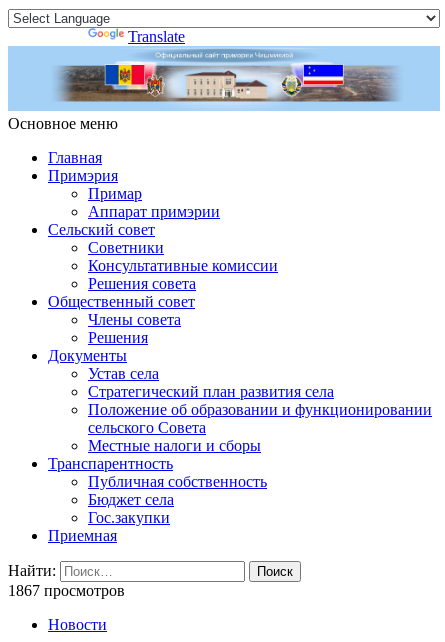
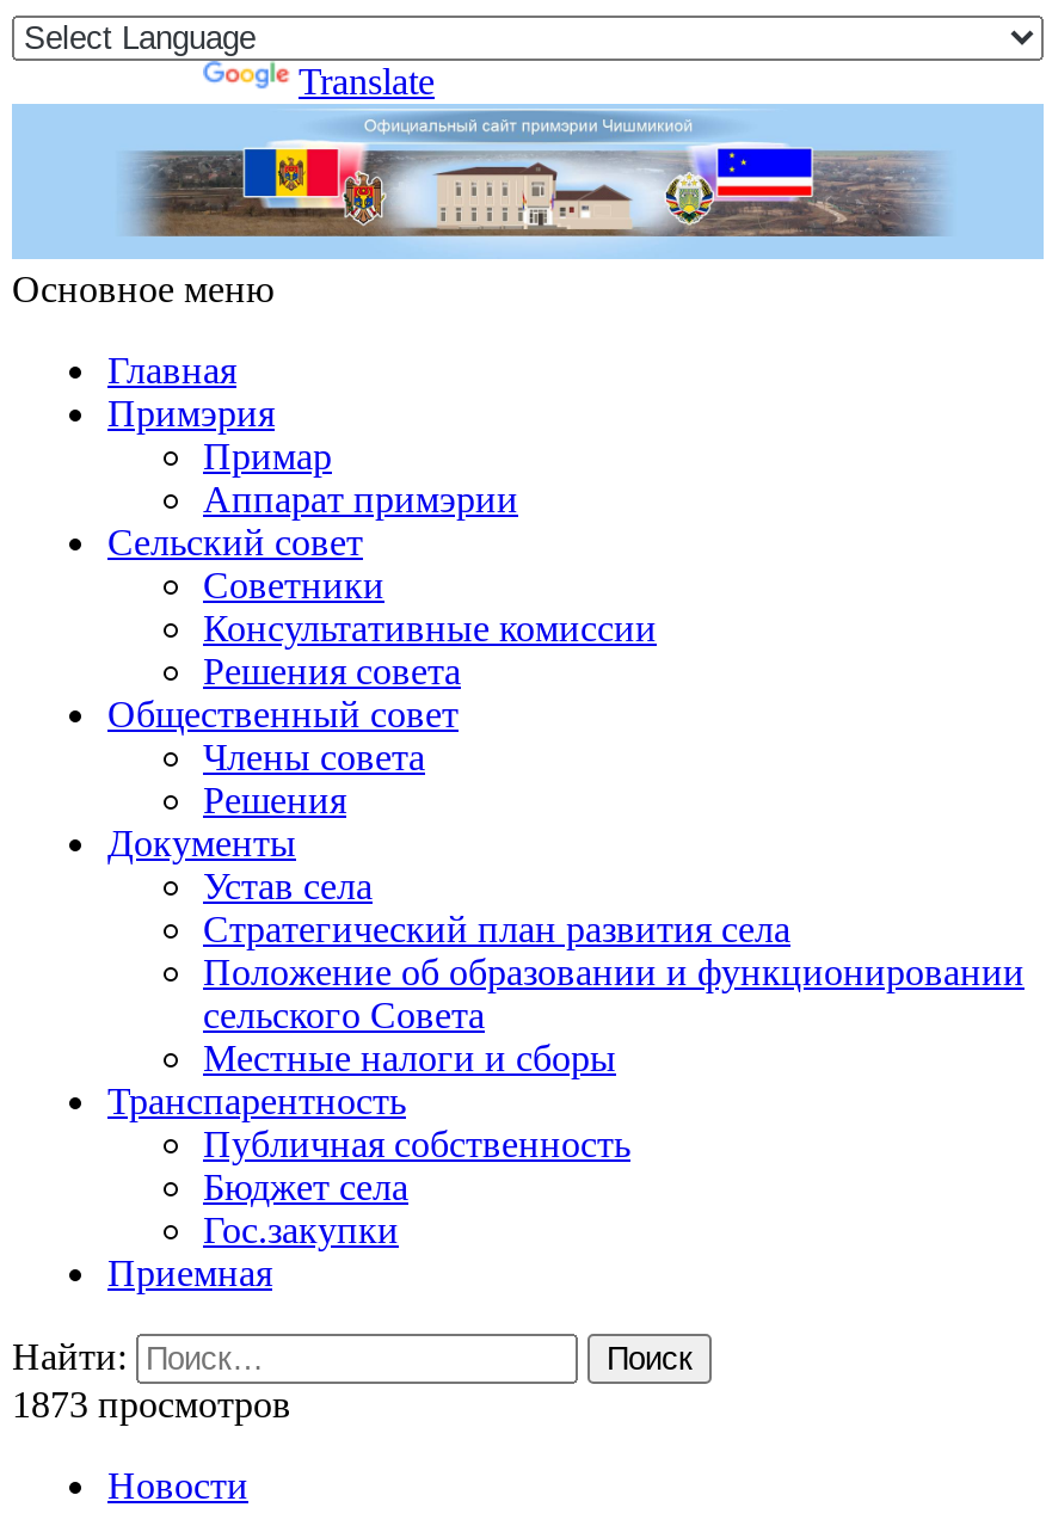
- 1867 просмотров
+ 1873 просмотров
